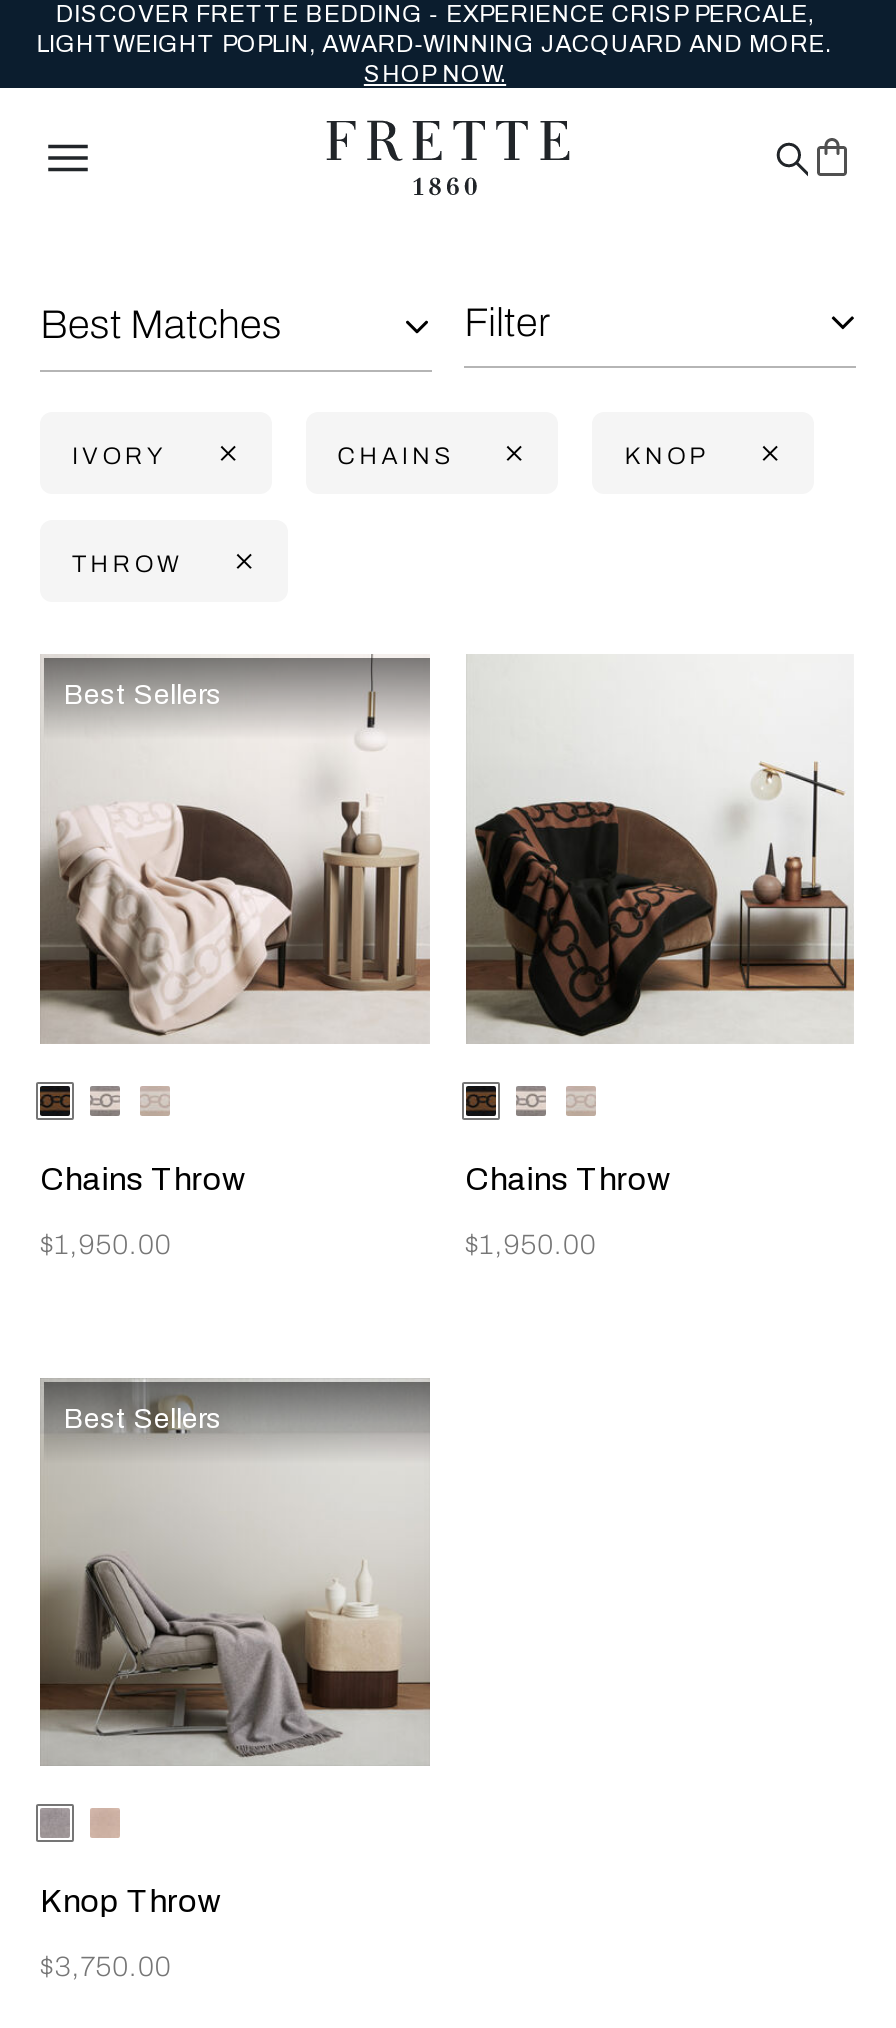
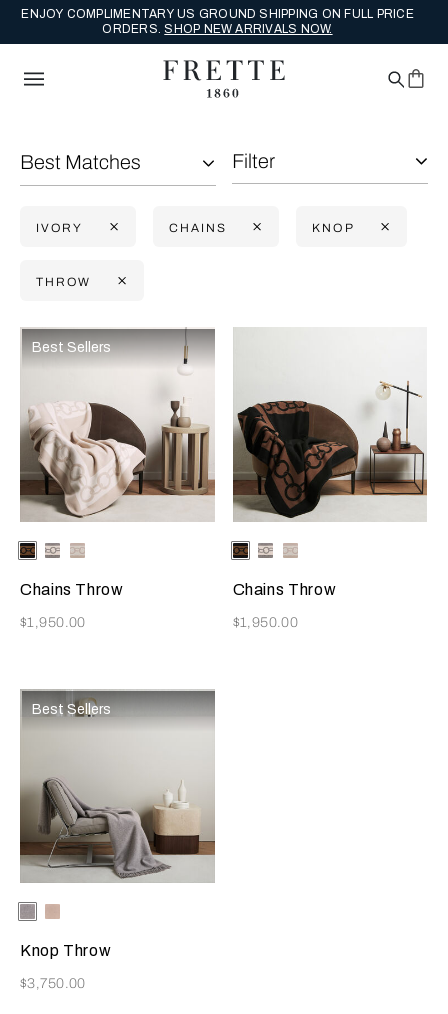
- DISCOVER FRETTE BEDDING - EXPERIENCE CRISP PERCALE,
- LIGHTWEIGHT POPLIN, AWARD-WINNING JACQUARD AND MORE.
- SHOP NOW.
+ ENJOY COMPLIMENTARY US GROUND SHIPPING ON FULL PRICE
+ ORDERS. SHOP NEW ARRIVALS NOW.
